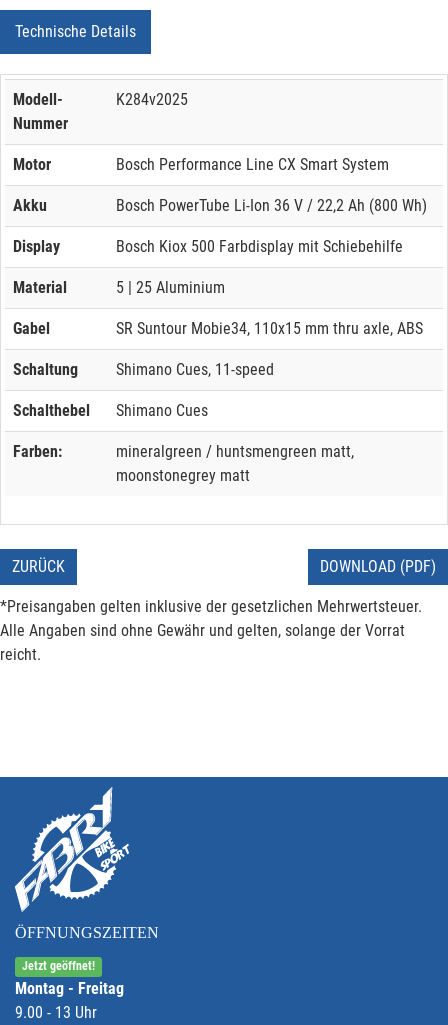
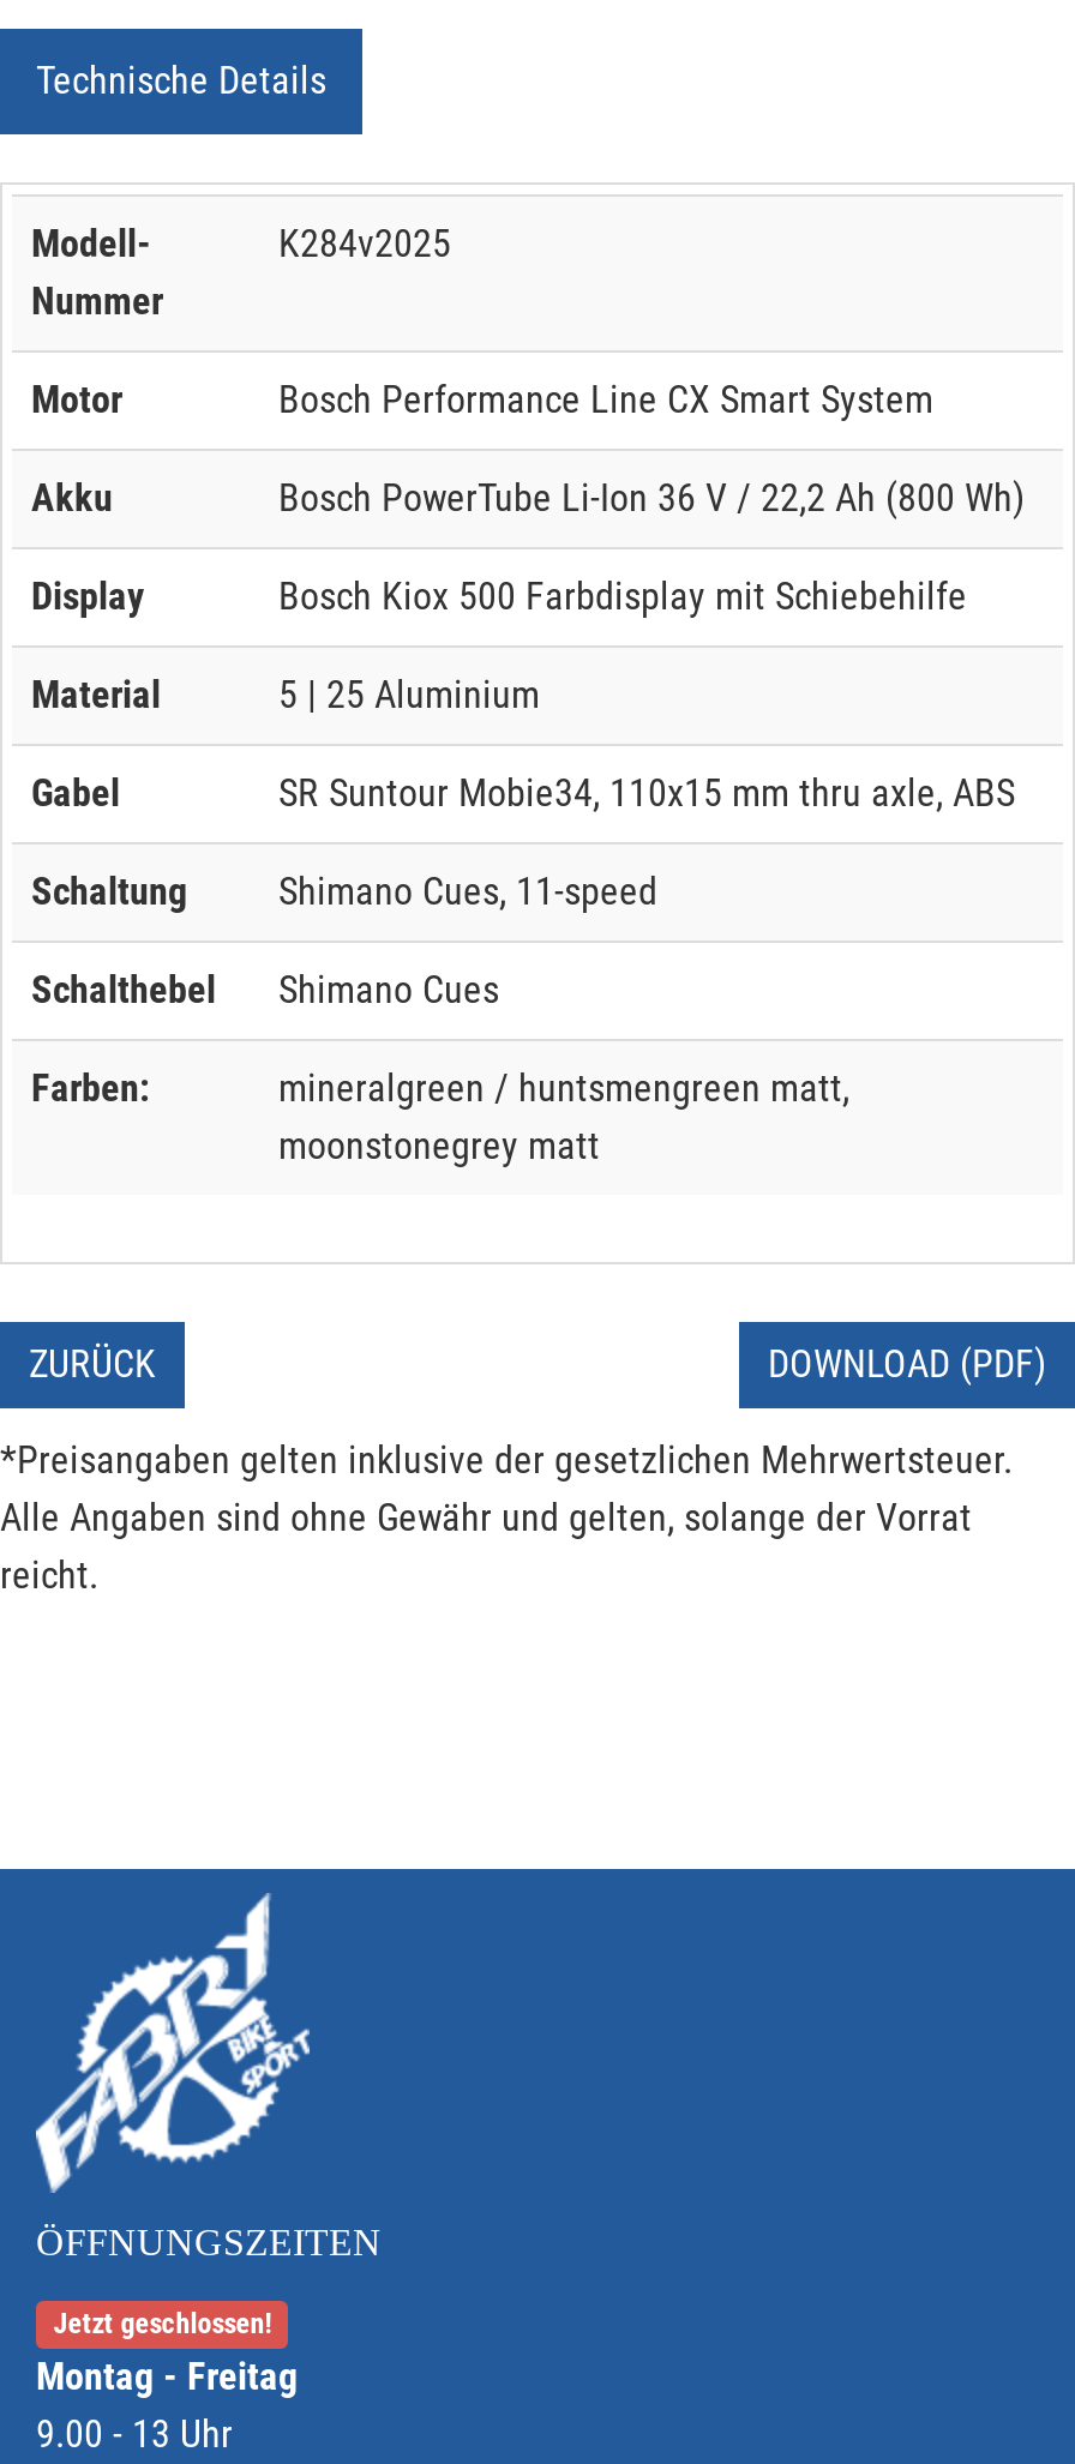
- Jetzt geöffnet!
+ Jetzt geschlossen!
